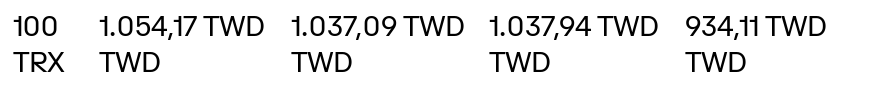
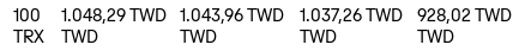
- 1.054,17 TWD
+ 1.048,29 TWD

- 1.037,09 TWD
+ 1.043,96 TWD

- 1.037,94 TWD
+ 1.037,26 TWD

- 934,11 TWD
+ 928,02 TWD
